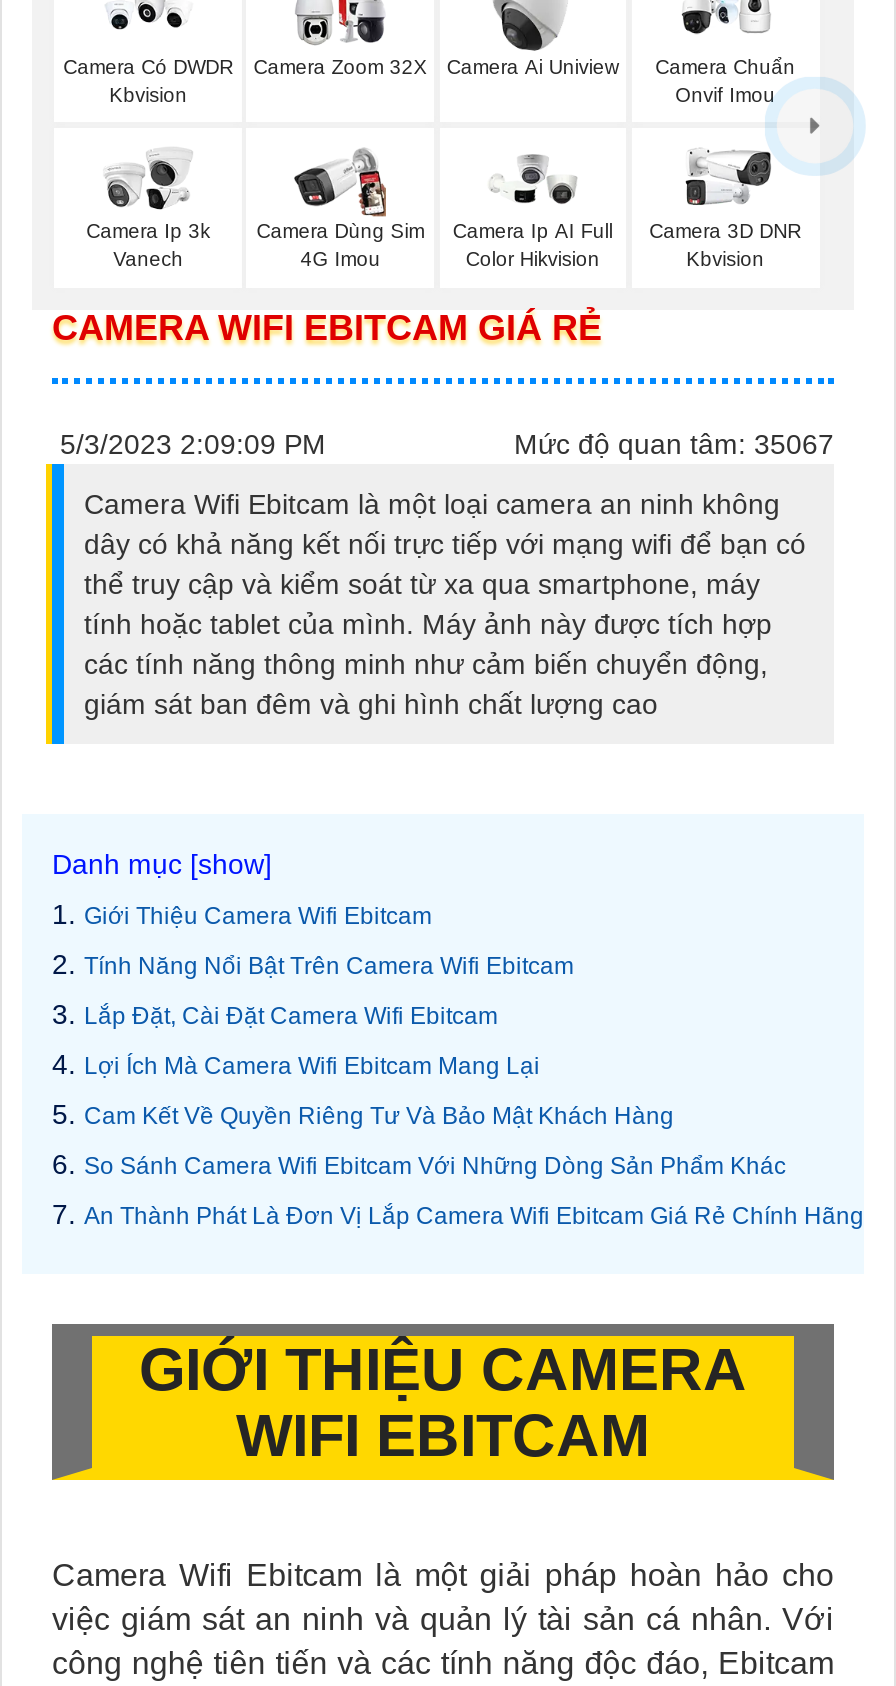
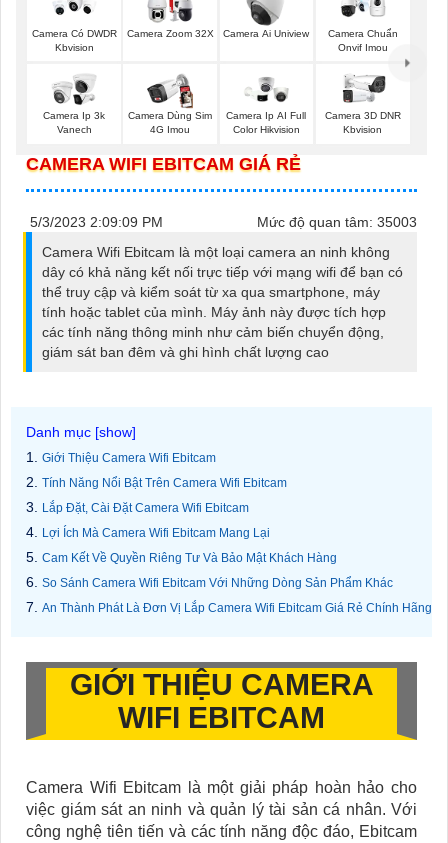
- Mức độ quan tâm: 35067
+ Mức độ quan tâm: 35003
